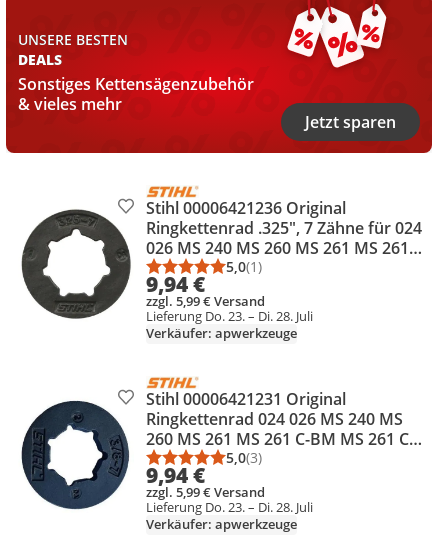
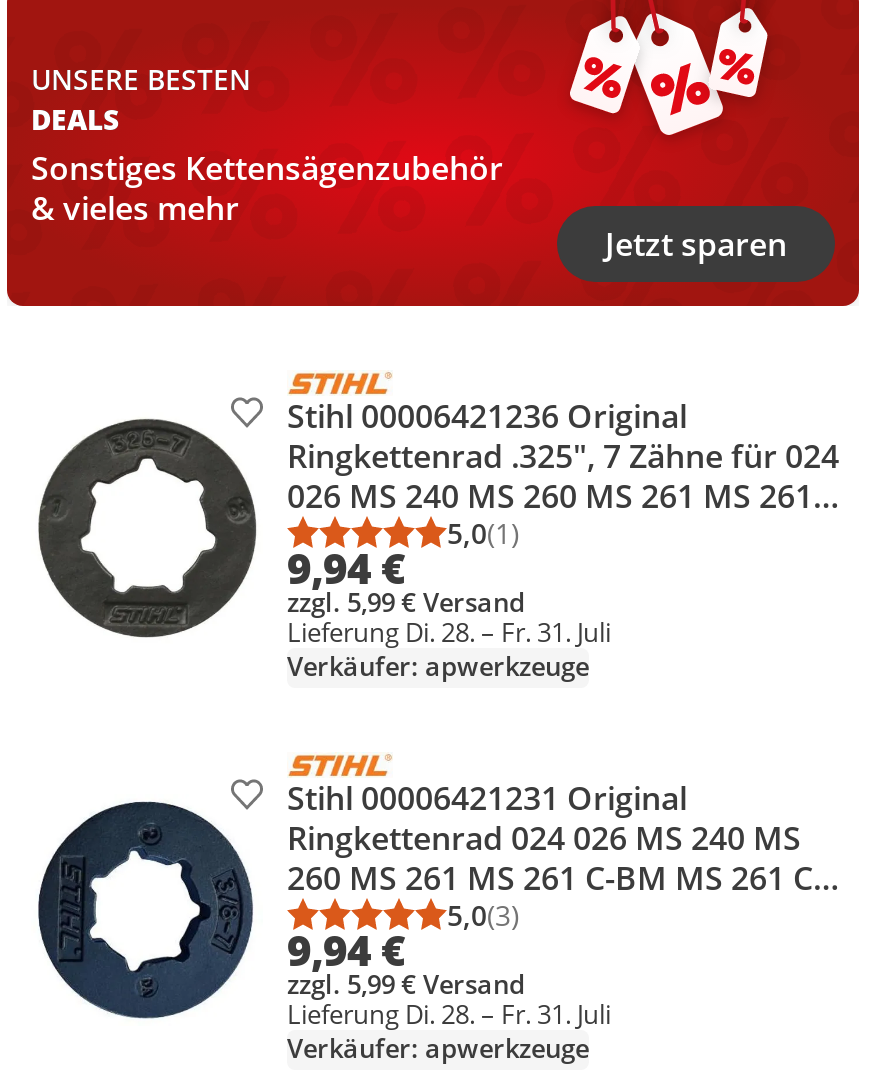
- Lieferung Do. 23. – Di. 28. Juli
+ Lieferung Di. 28. – Fr. 31. Juli

- Lieferung Do. 23. – Di. 28. Juli
+ Lieferung Di. 28. – Fr. 31. Juli
